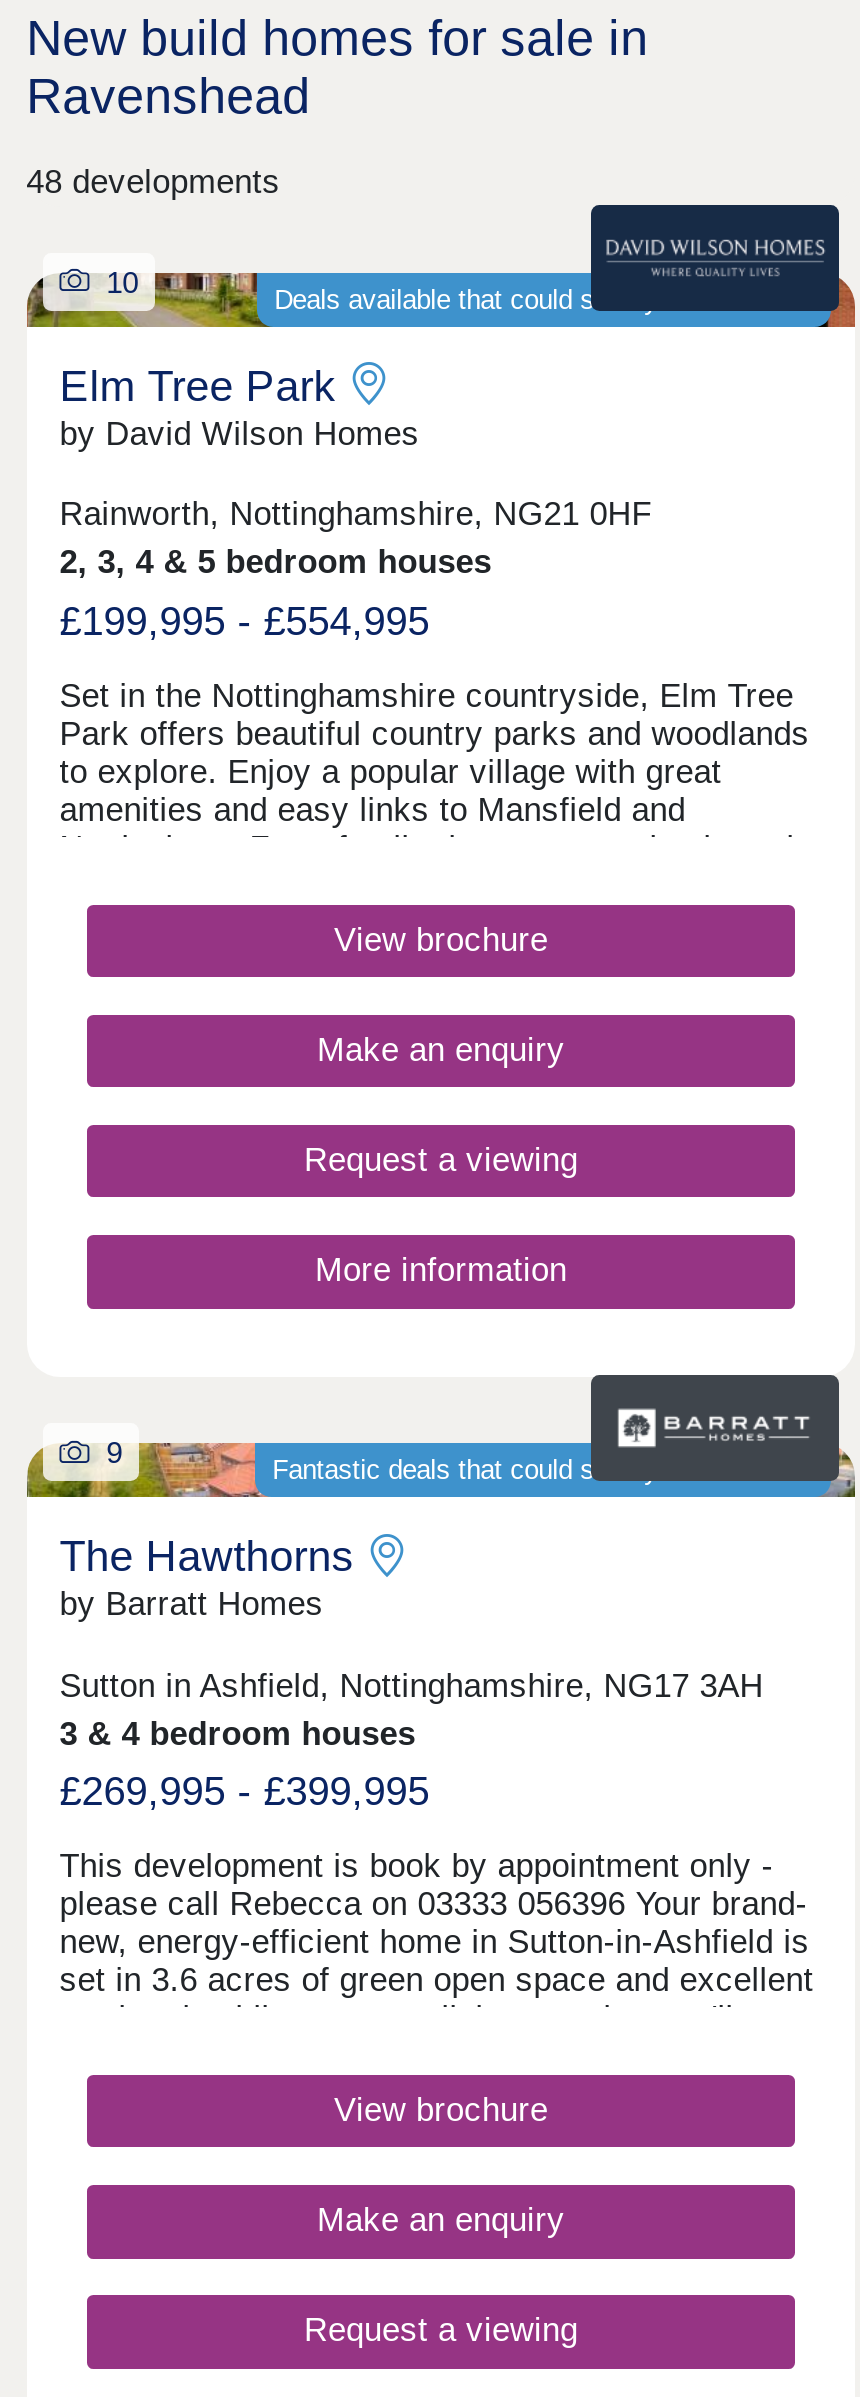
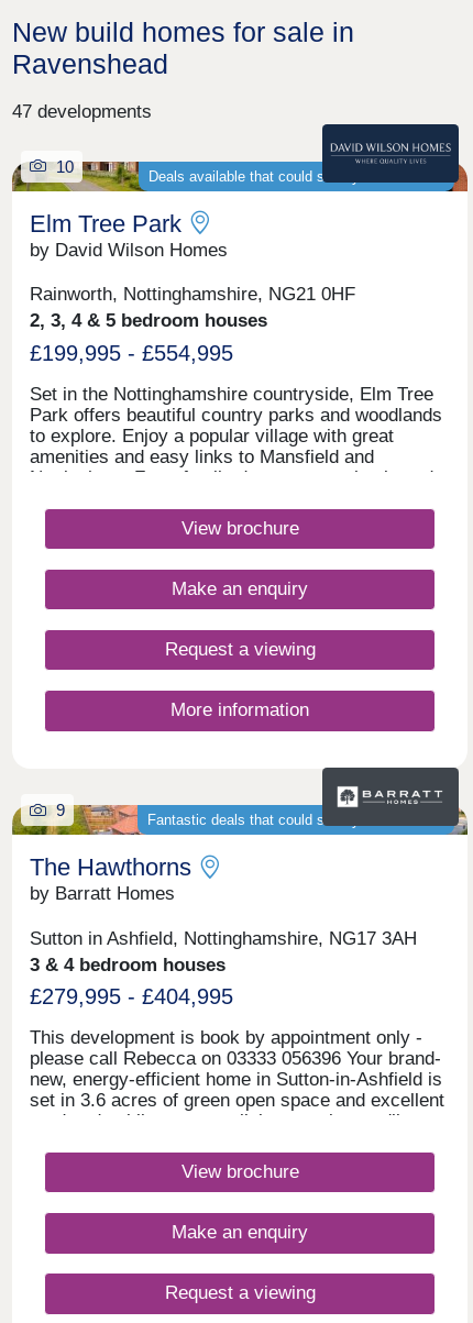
- 48 developments
+ 47 developments

- £269,995 - £399,995
+ £279,995 - £404,995
